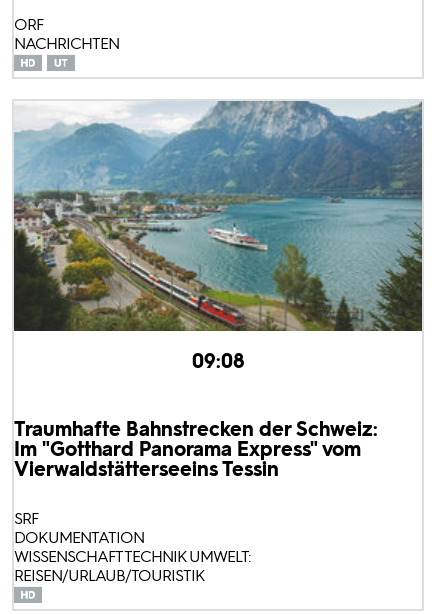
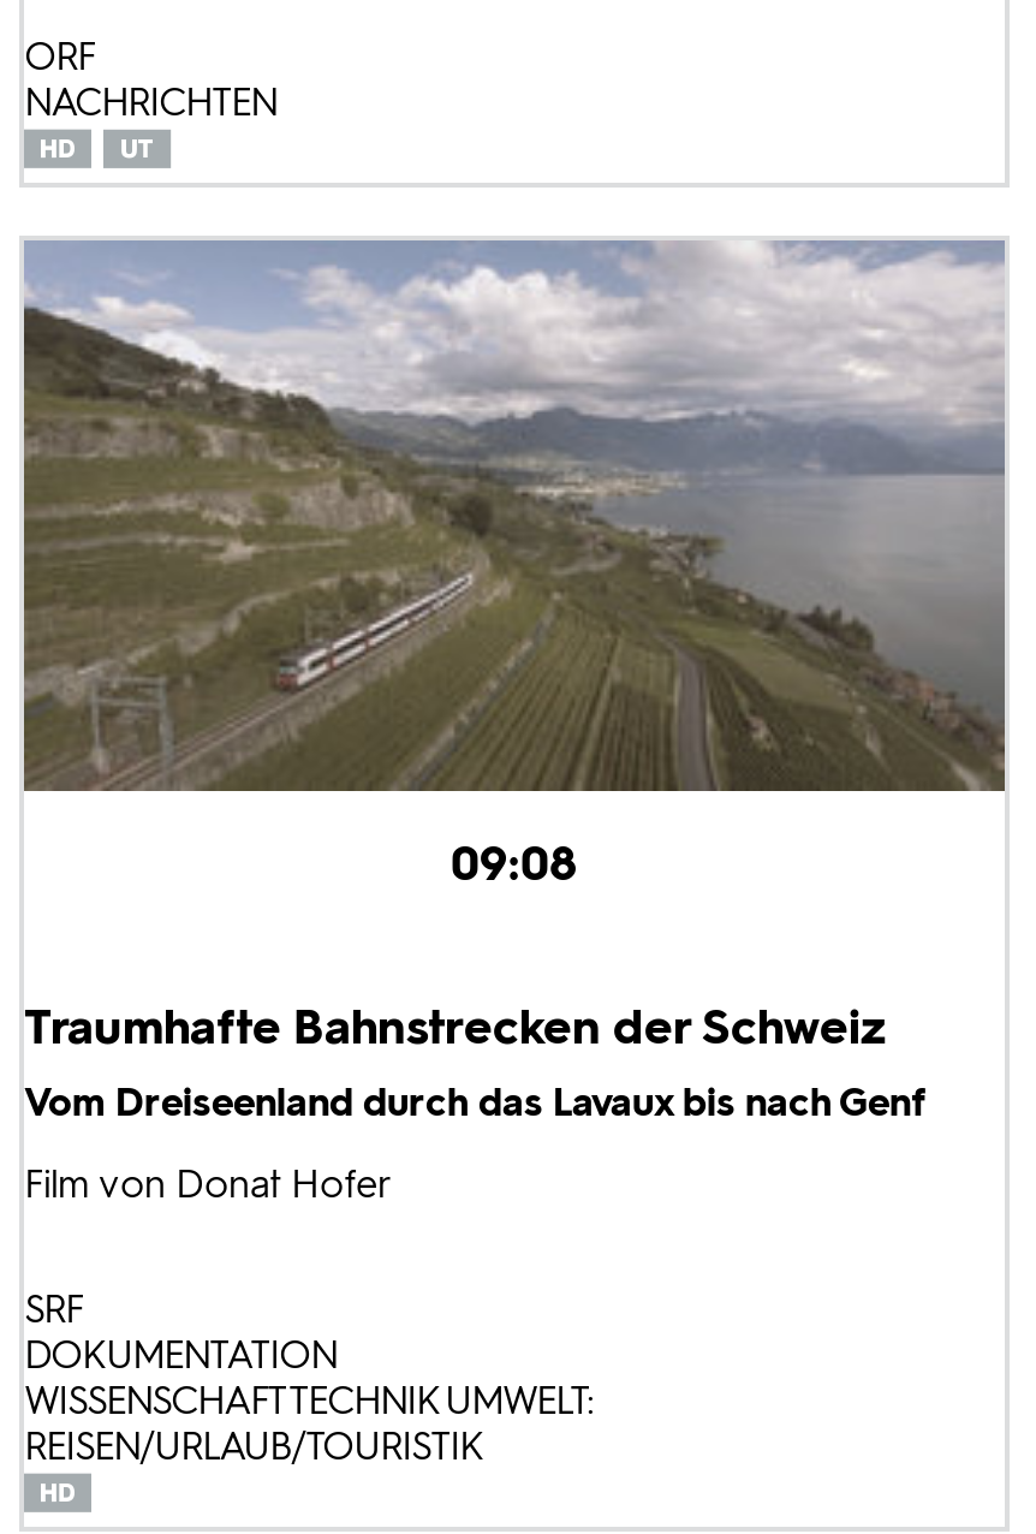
- [image]
+ [image]

- Traumhafte Bahnstrecken der Schweiz:
- Im "Gotthard Panorama Express" vom
- Vierwaldstätterseeins Tessin
+ Traumhafte Bahnstrecken der Schweiz
+ Vom Dreiseenland durch das Lavaux bis nach Genf
+ Film von Donat Hofer
